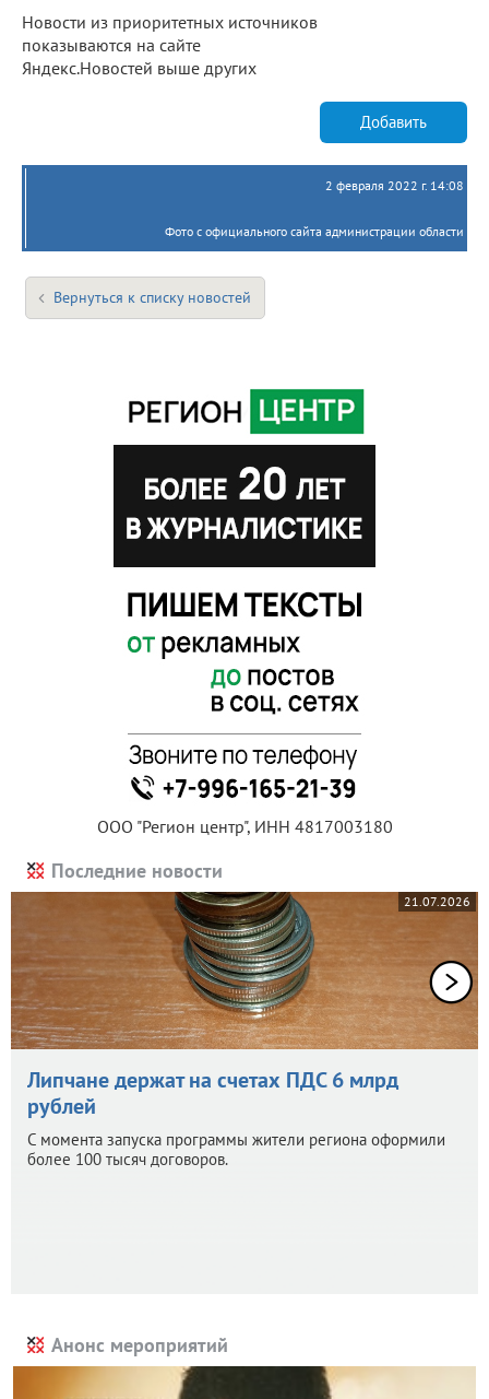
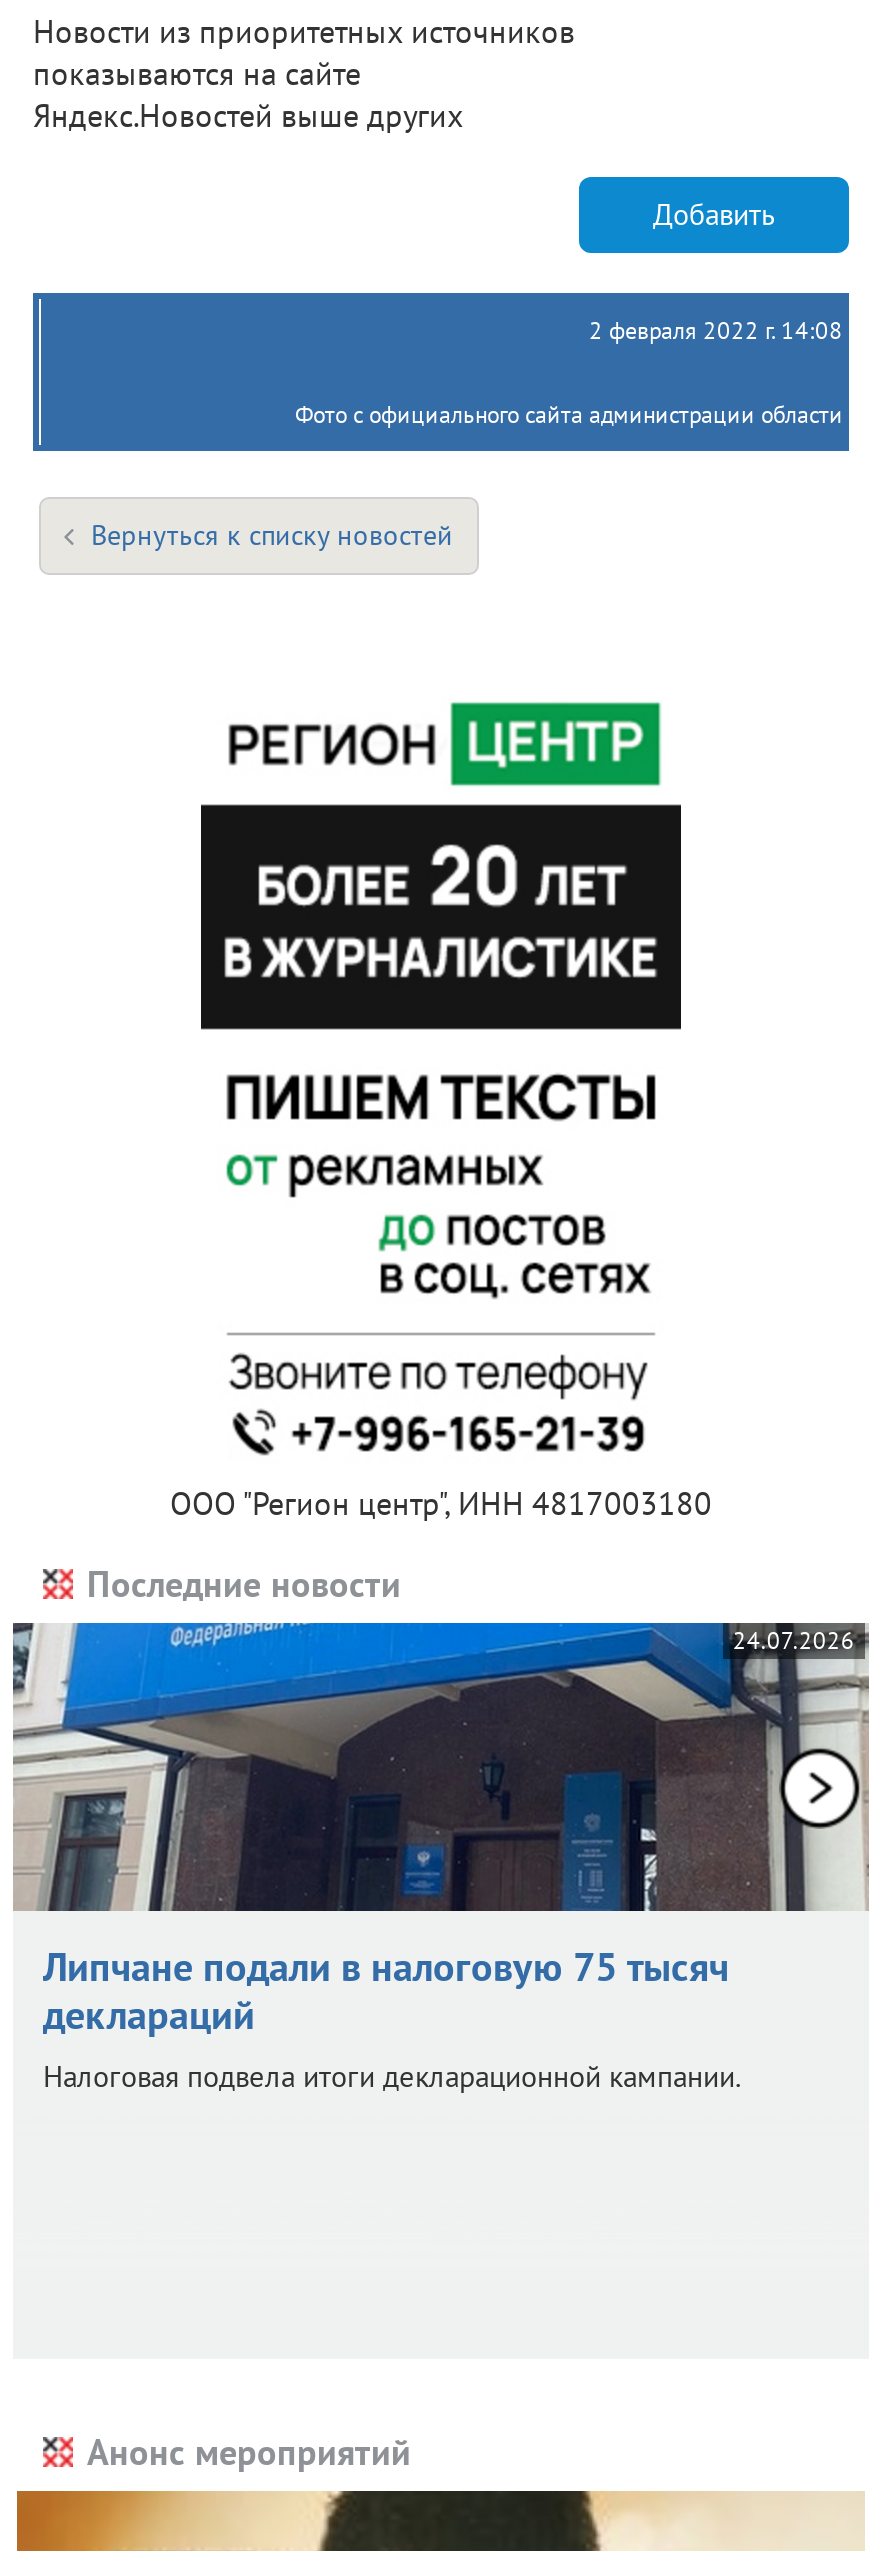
- [image]
- 21.07.2026
+ [image]
+ 24.07.2026

- Липчане держат на счетах ПДС 6 млрд
- рублей
- С момента запуска программы жители региона оформили
- более 100 тысяч договоров.
+ Липчане подали в налоговую 75 тысяч
+ деклараций
+ Налоговая подвела итоги декларационной кампании.
